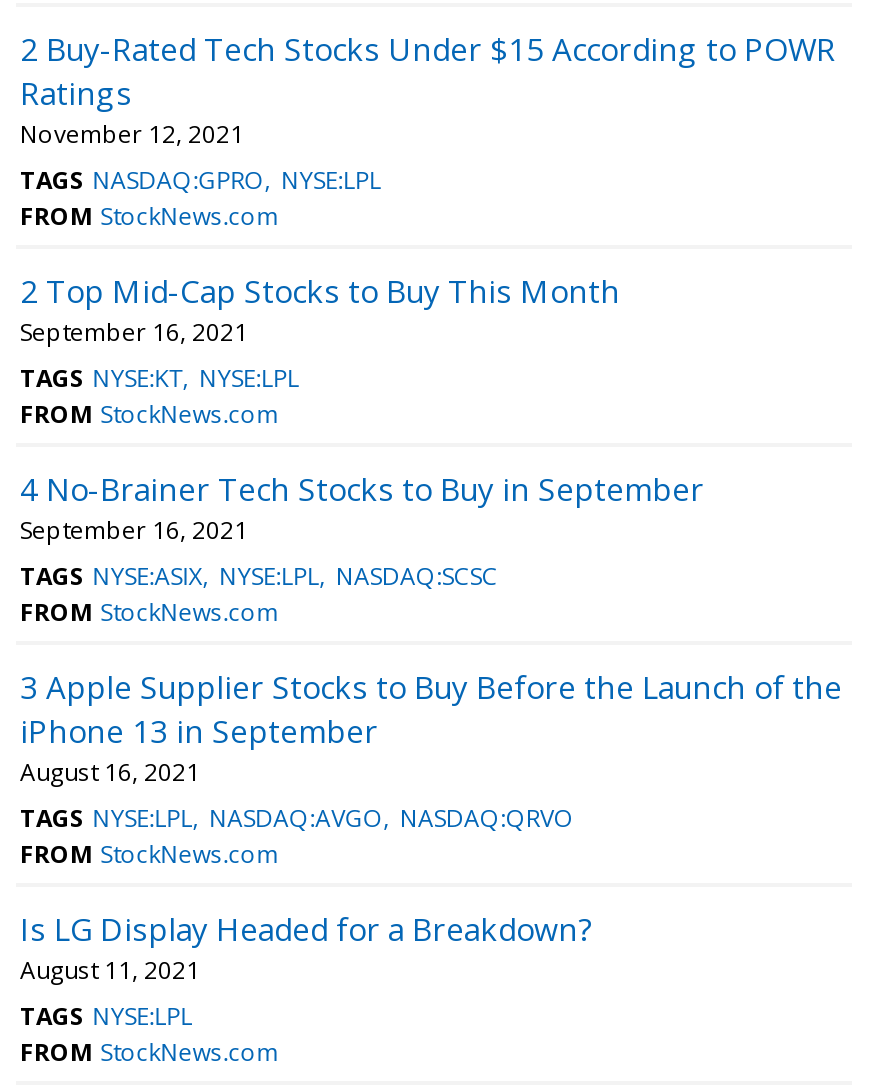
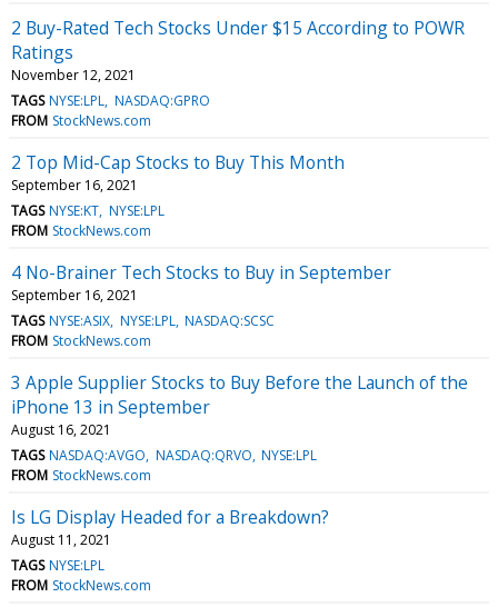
- TAGS NASDAQ:GPRO NYSE:LPL
+ TAGS NYSE:LPL NASDAQ:GPRO

- TAGS NYSE:LPL NASDAQ:AVGO NASDAQ:QRVO
+ TAGS NASDAQ:AVGO NASDAQ:QRVO NYSE:LPL
